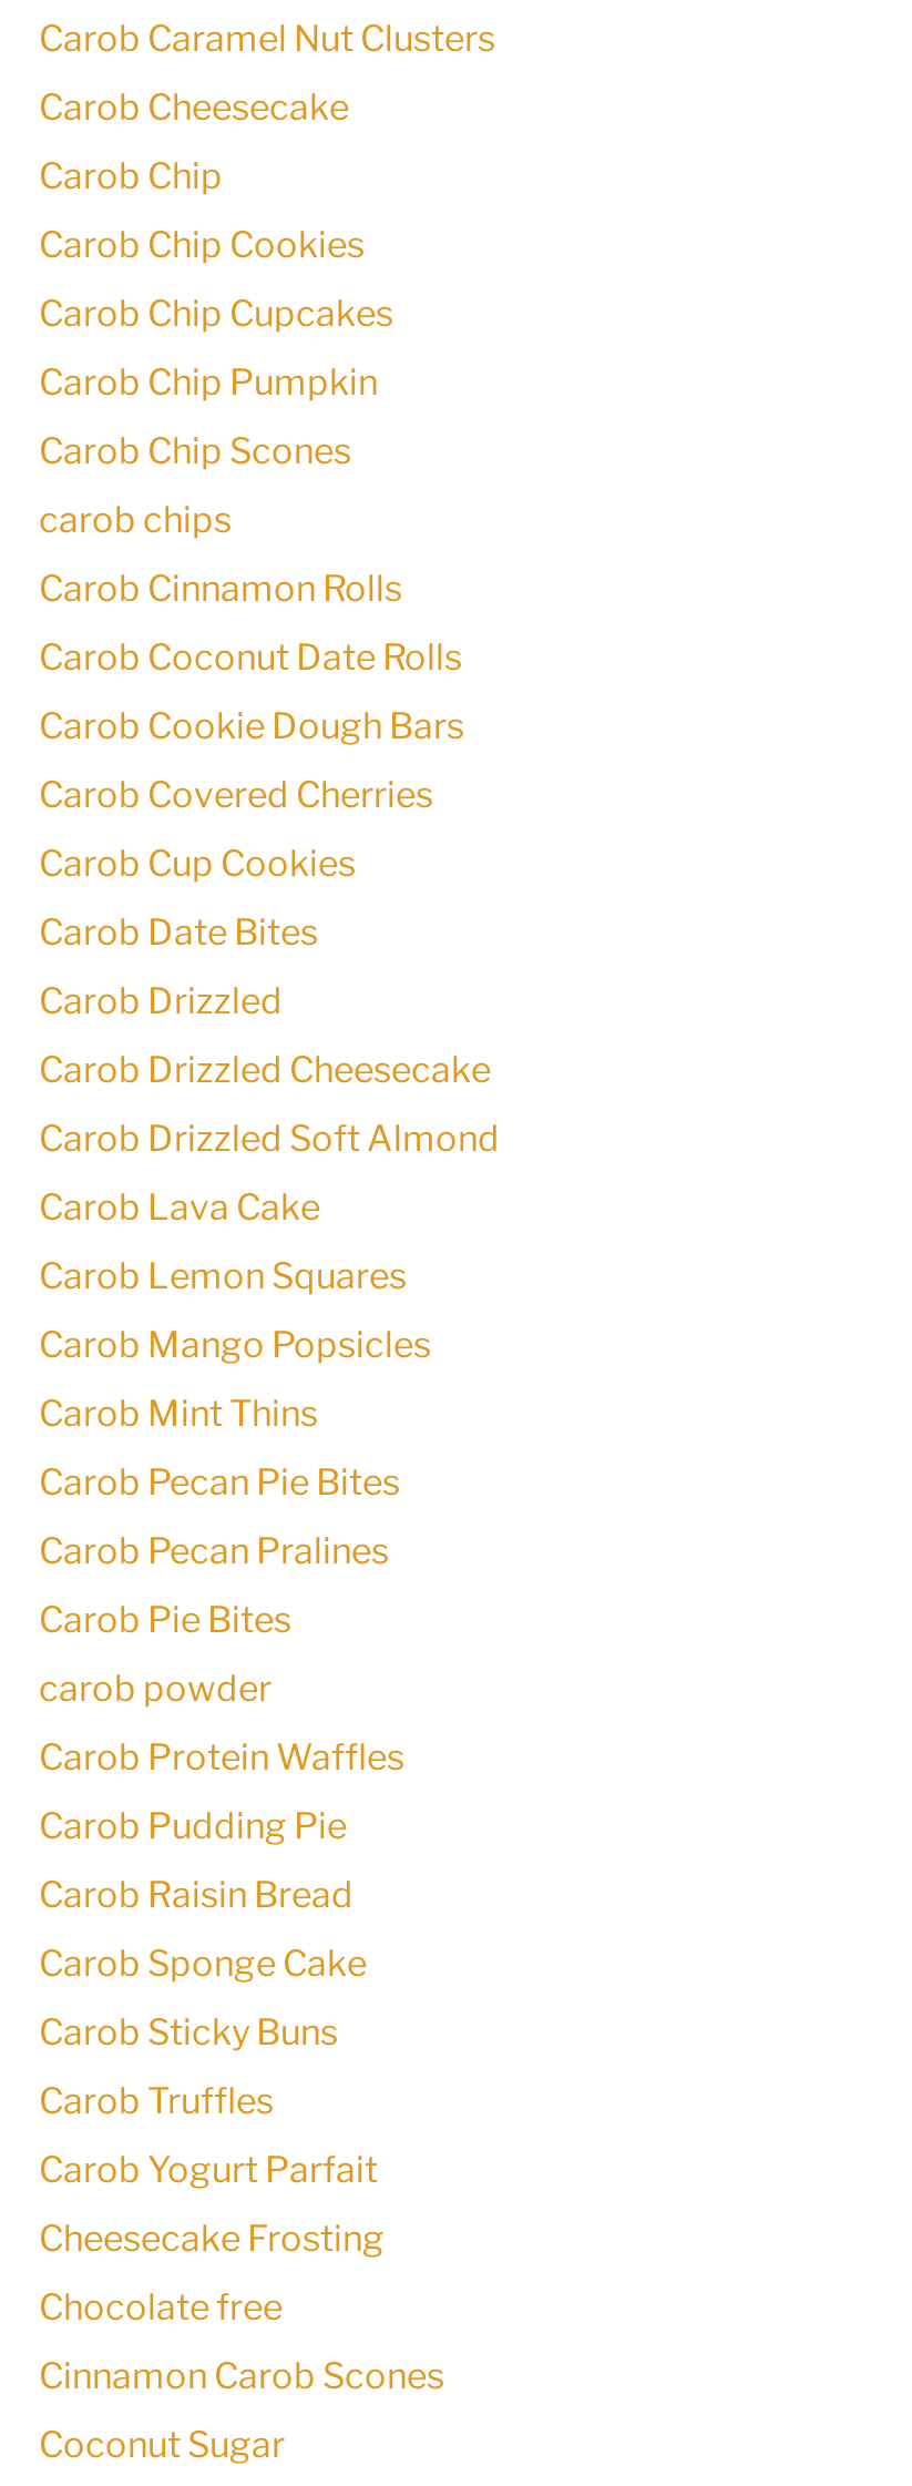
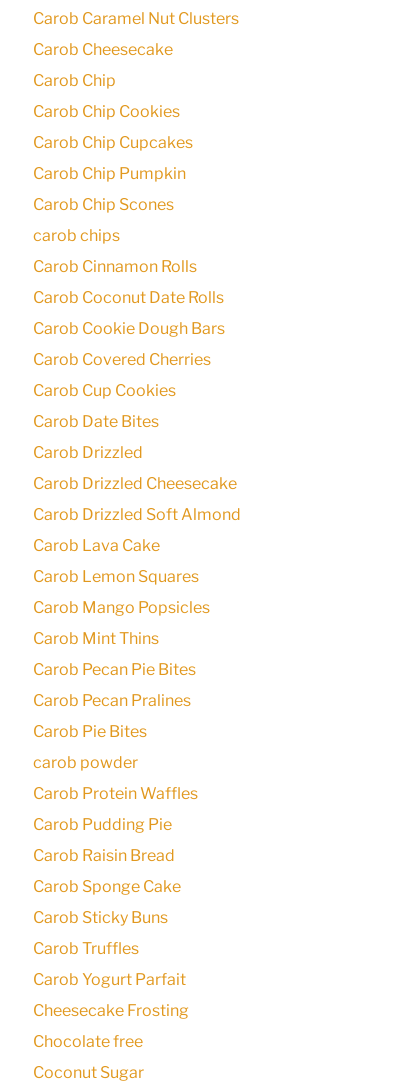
- Cinnamon Carob Scones
